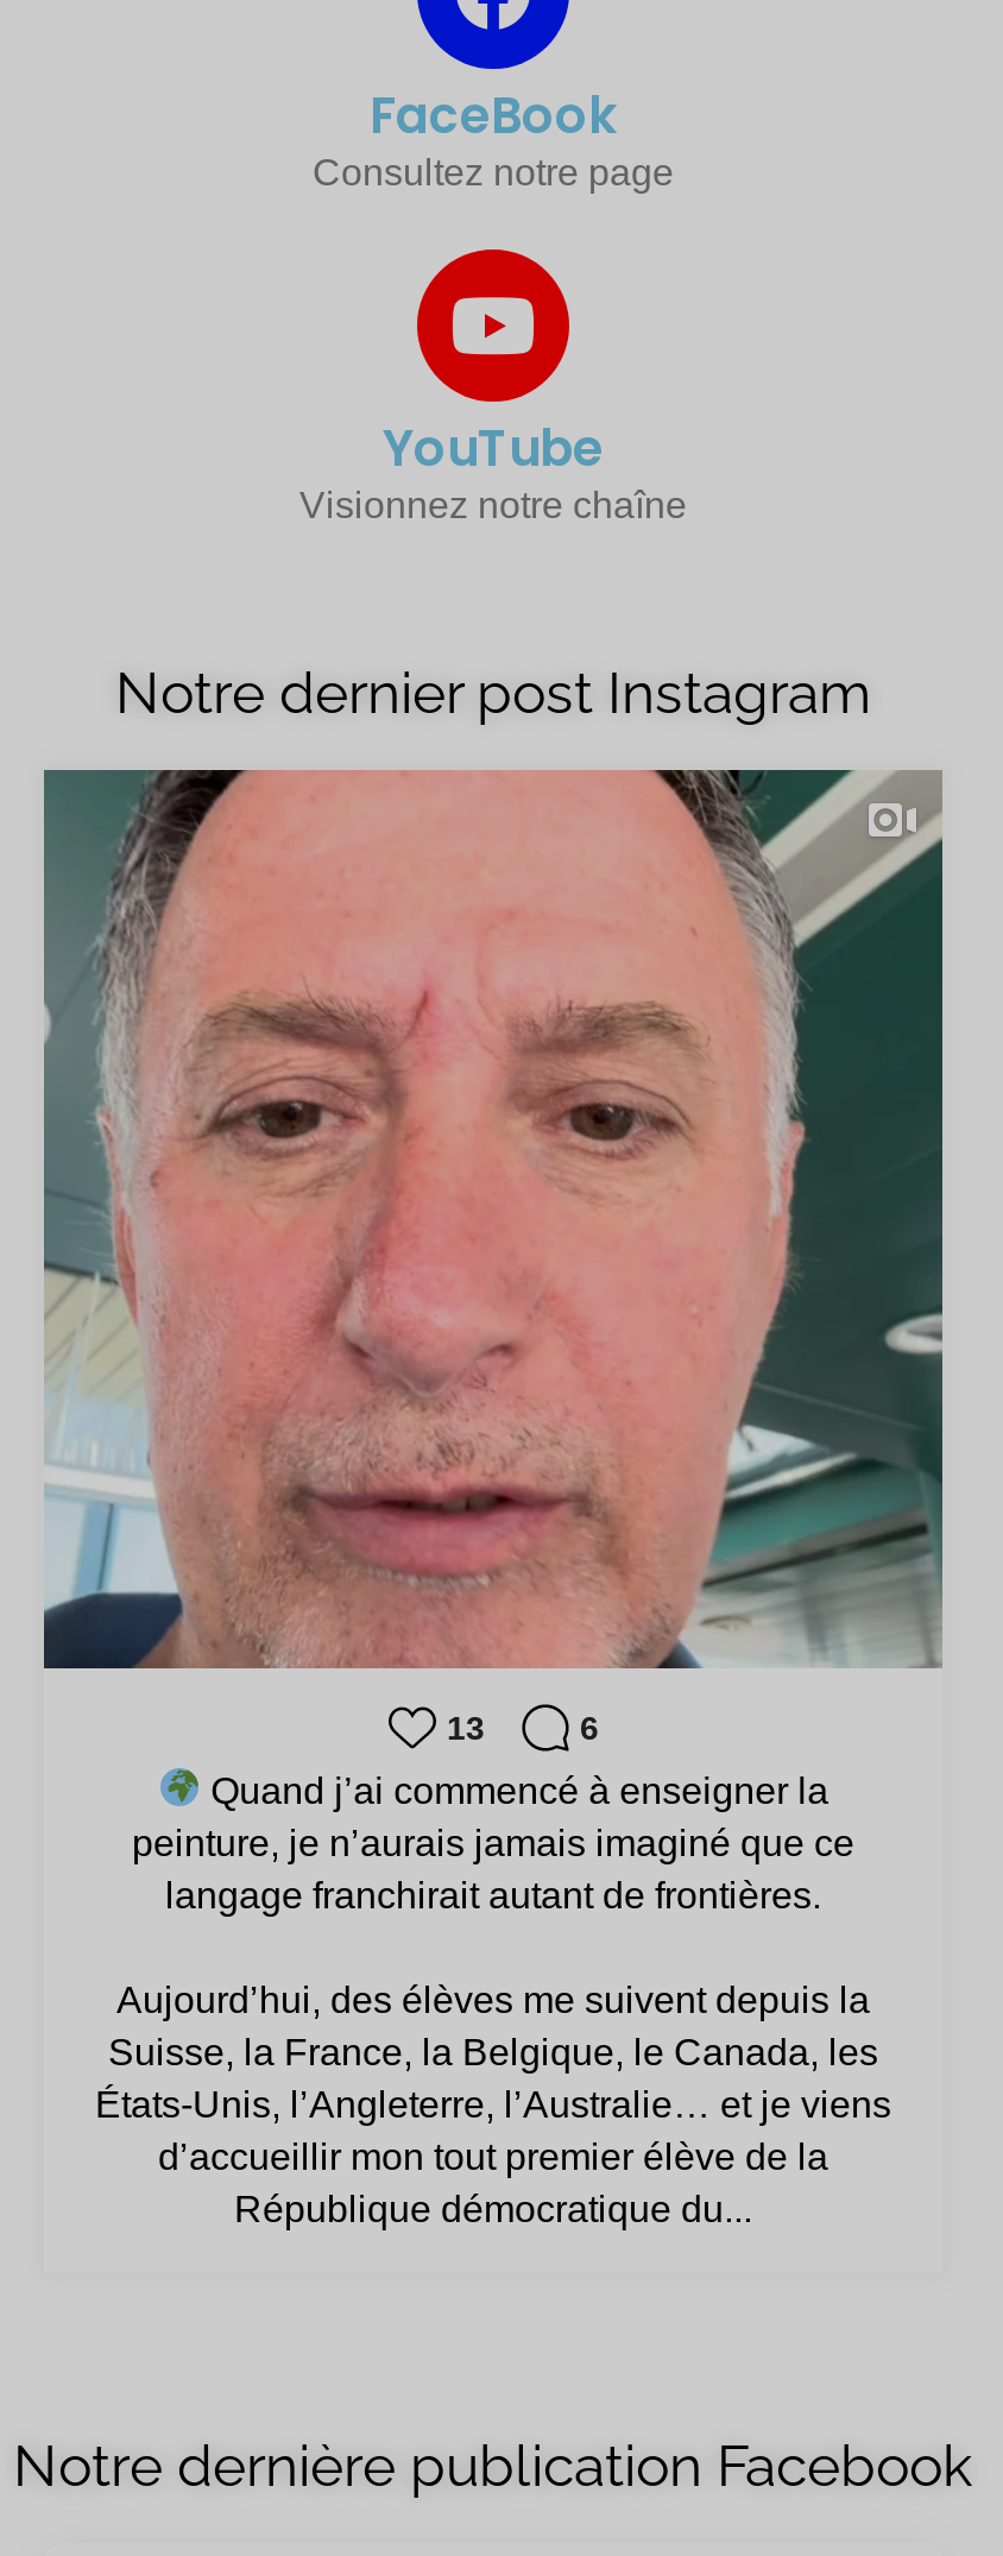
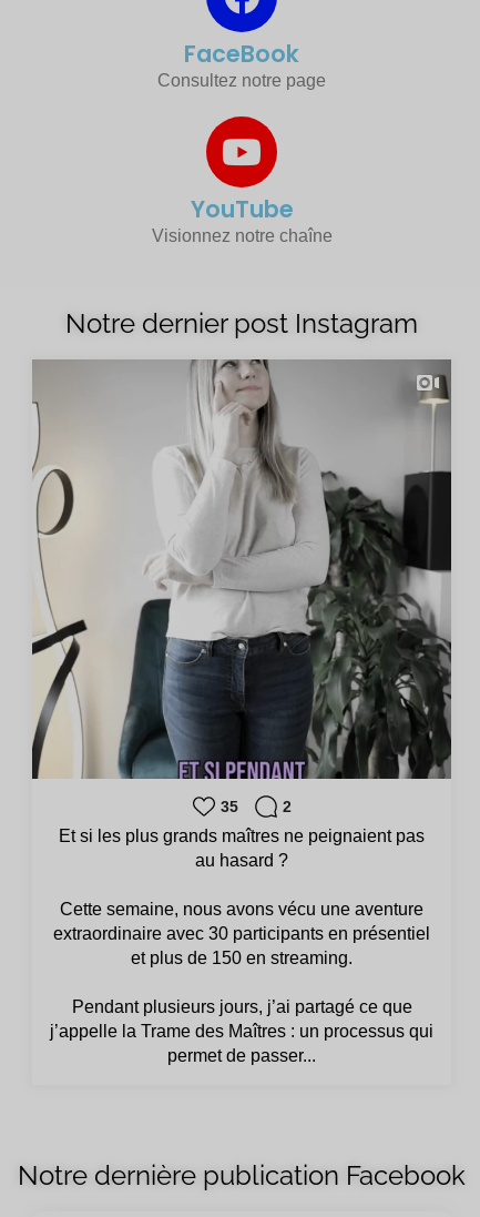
- [image]
- 13
- 6
- Quand j’ai commencé à enseigner la
- peinture, je n’aurais jamais imaginé que ce
- langage franchirait autant de frontières.
- Aujourd’hui, des élèves me suivent depuis la
- Suisse, la France, la Belgique, le Canada, les
- États-Unis, l’Angleterre, l’Australie… et je viens
- d’accueillir mon tout premier élève de la
- République démocratique du...
+ [image]
+ 35
+ 2
+ Et si les plus grands maîtres ne peignaient pas
+ au hasard ?
+ Cette semaine, nous avons vécu une aventure
+ extraordinaire avec 30 participants en présentiel
+ et plus de 150 en streaming.
+ Pendant plusieurs jours, j’ai partagé ce que
+ j’appelle la Trame des Maîtres : un processus qui
+ permet de passer...
